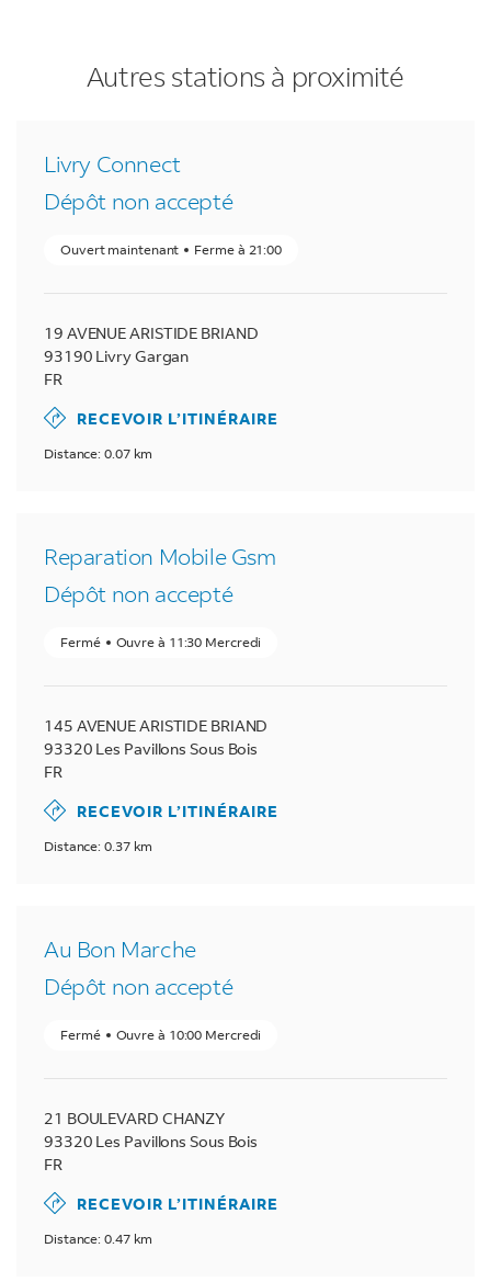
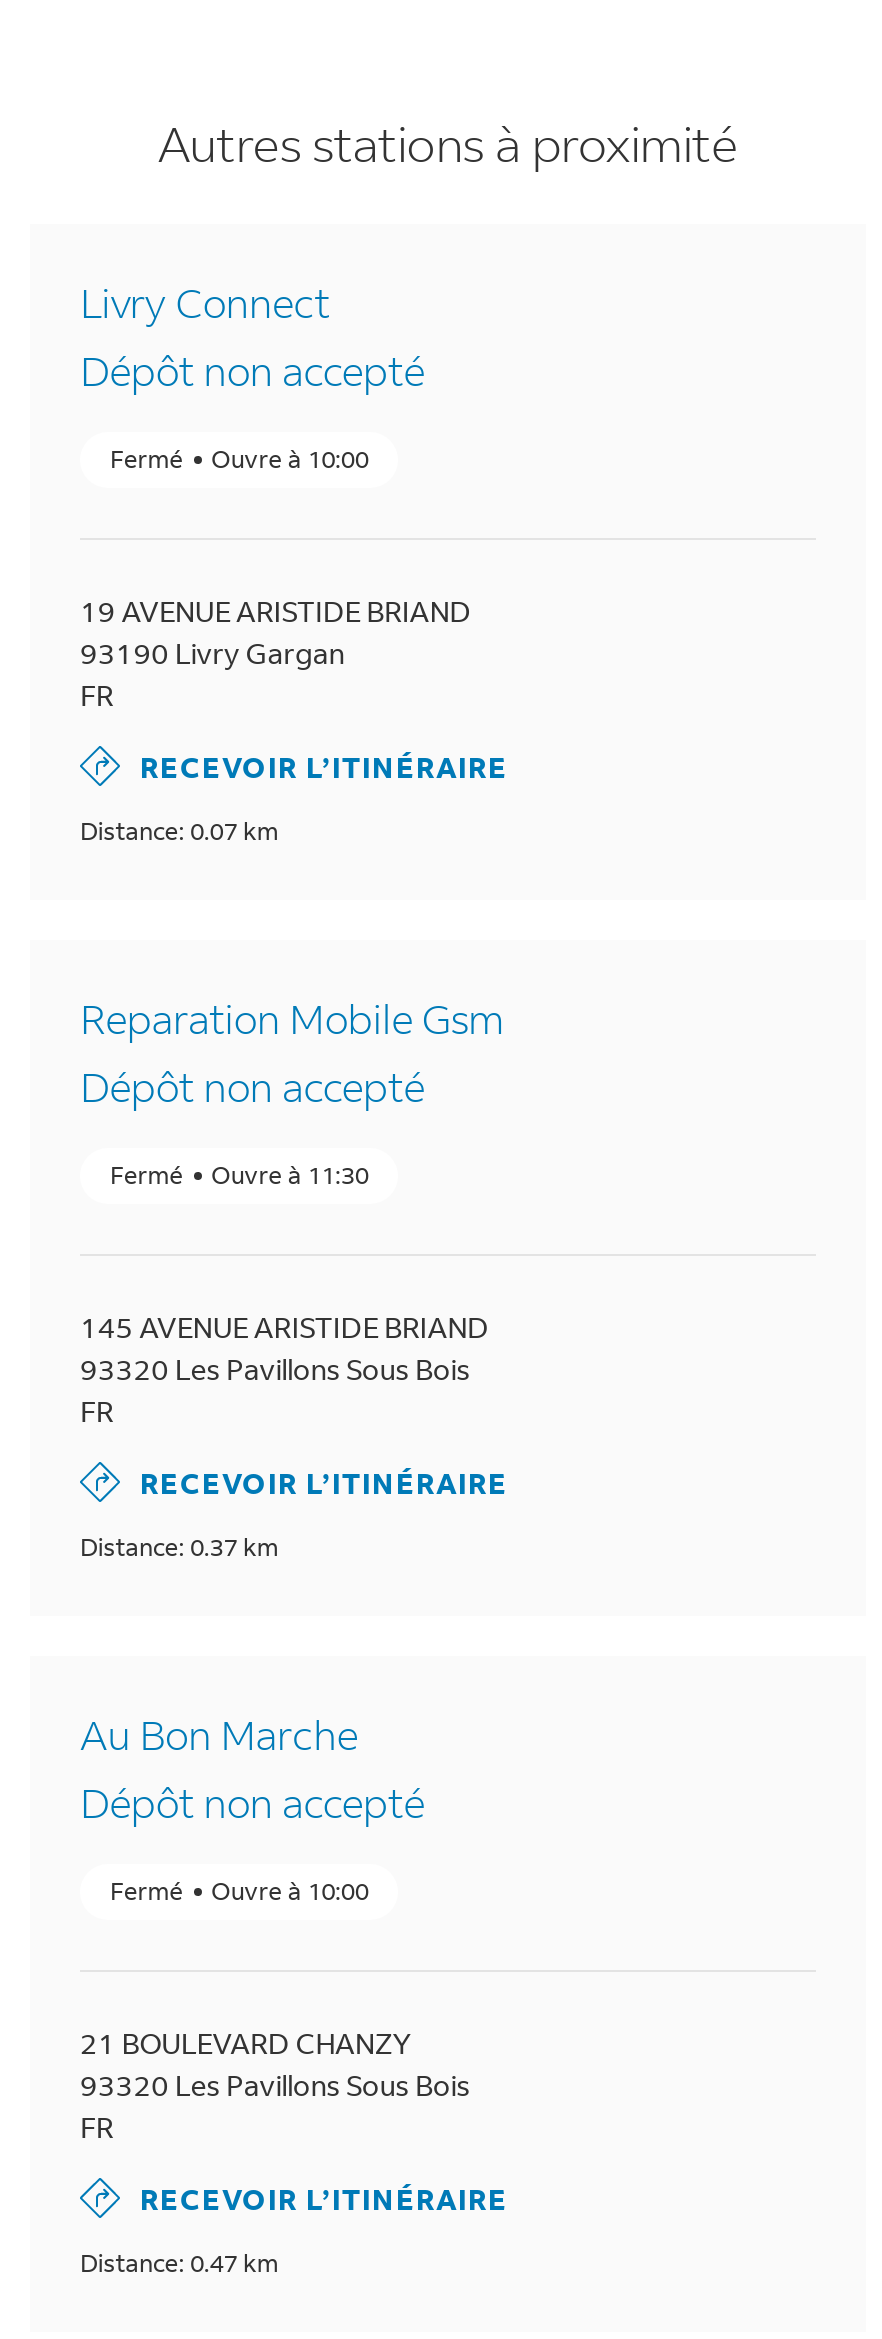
- Ouvert maintenant
- Ferme à 21:00
+ Fermé
+ Ouvre à 10:00

- Ouvre à 11:30 Mercredi
+ Ouvre à 11:30

- Ouvre à 10:00 Mercredi
+ Ouvre à 10:00
